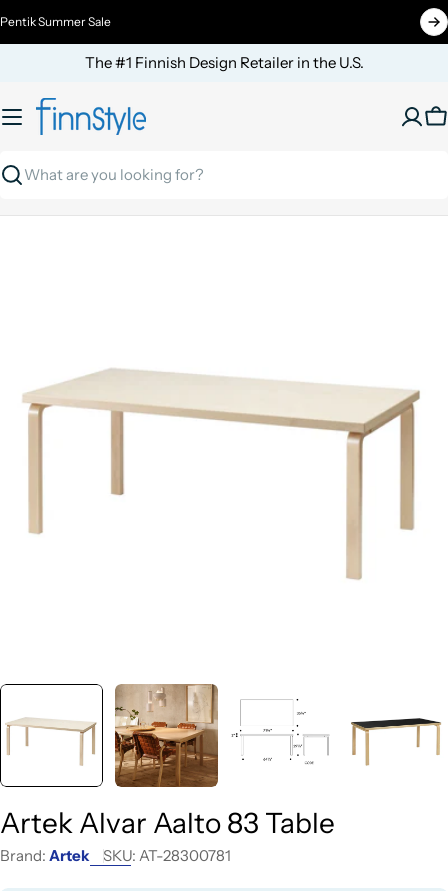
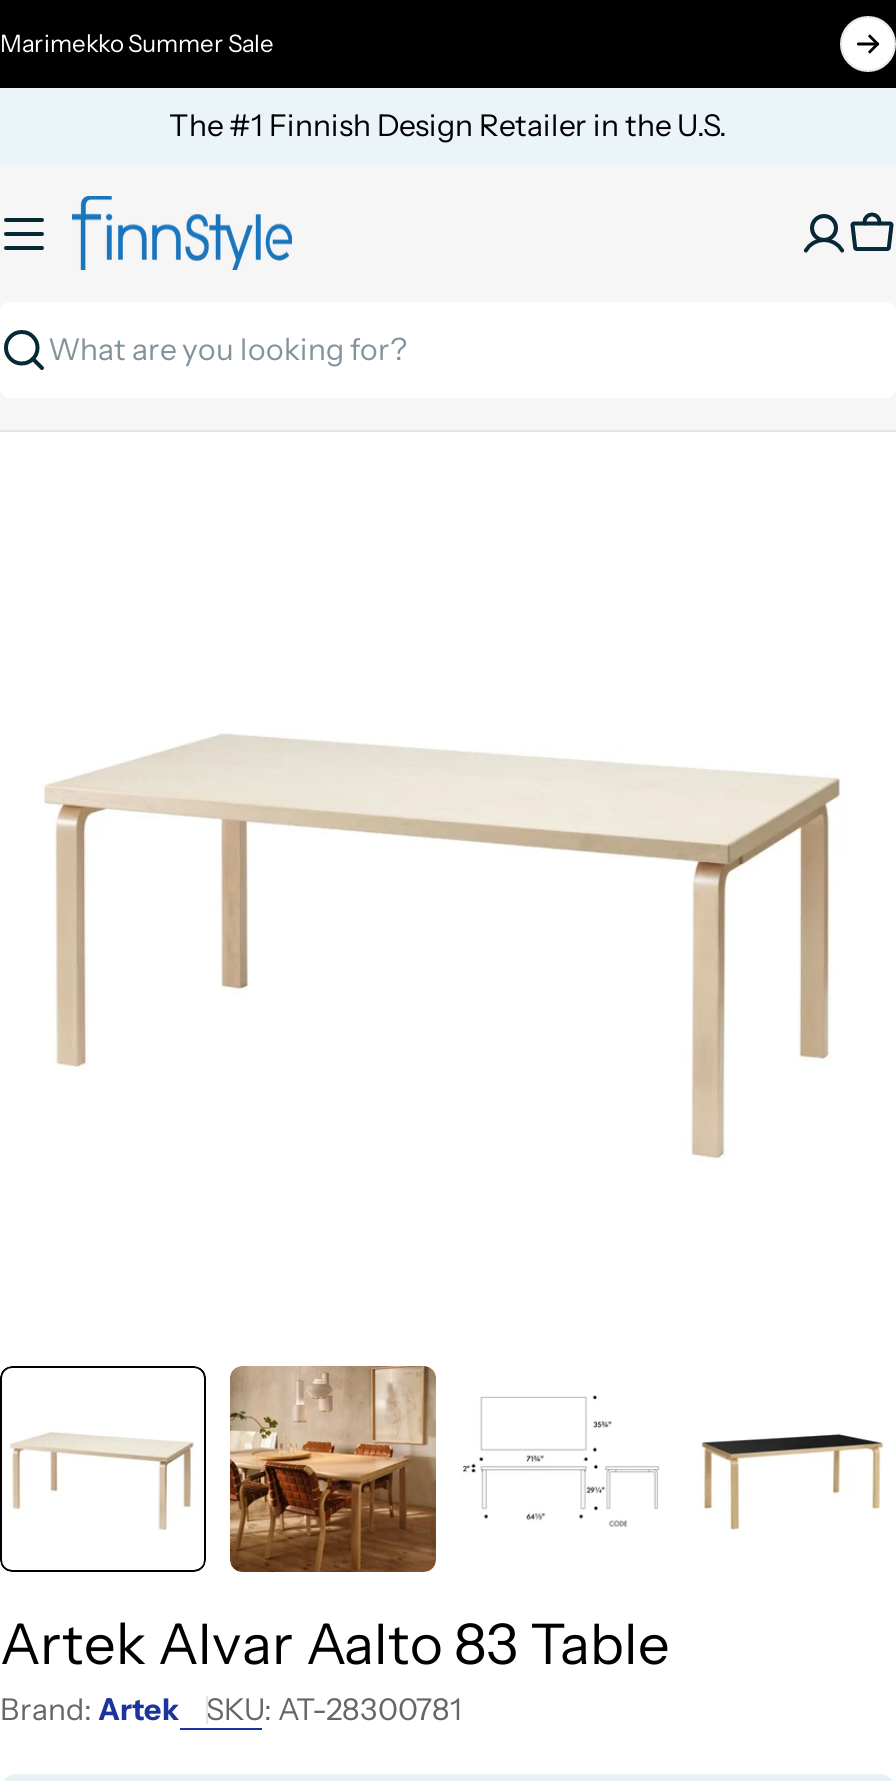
- Pentik Summer Sale
+ Marimekko Summer Sale
